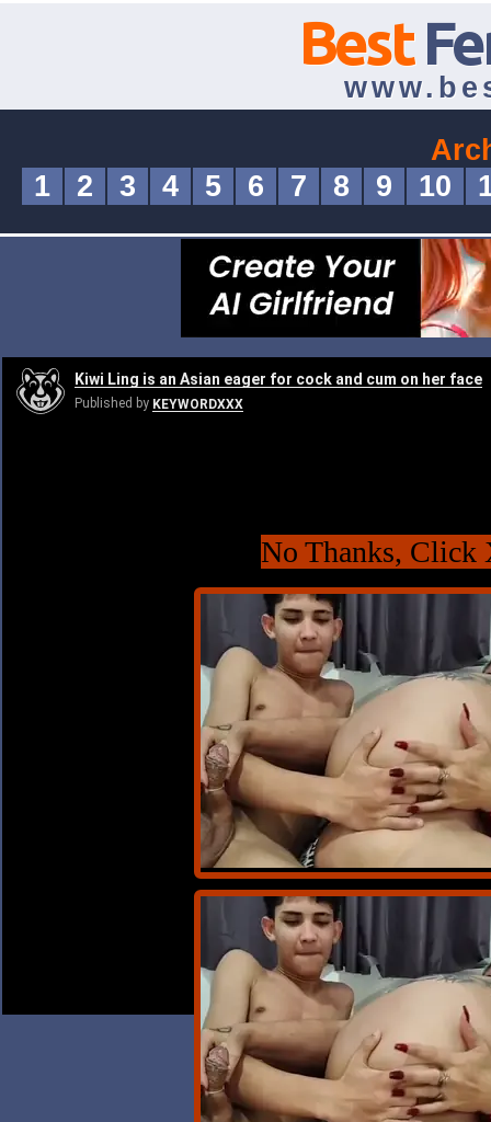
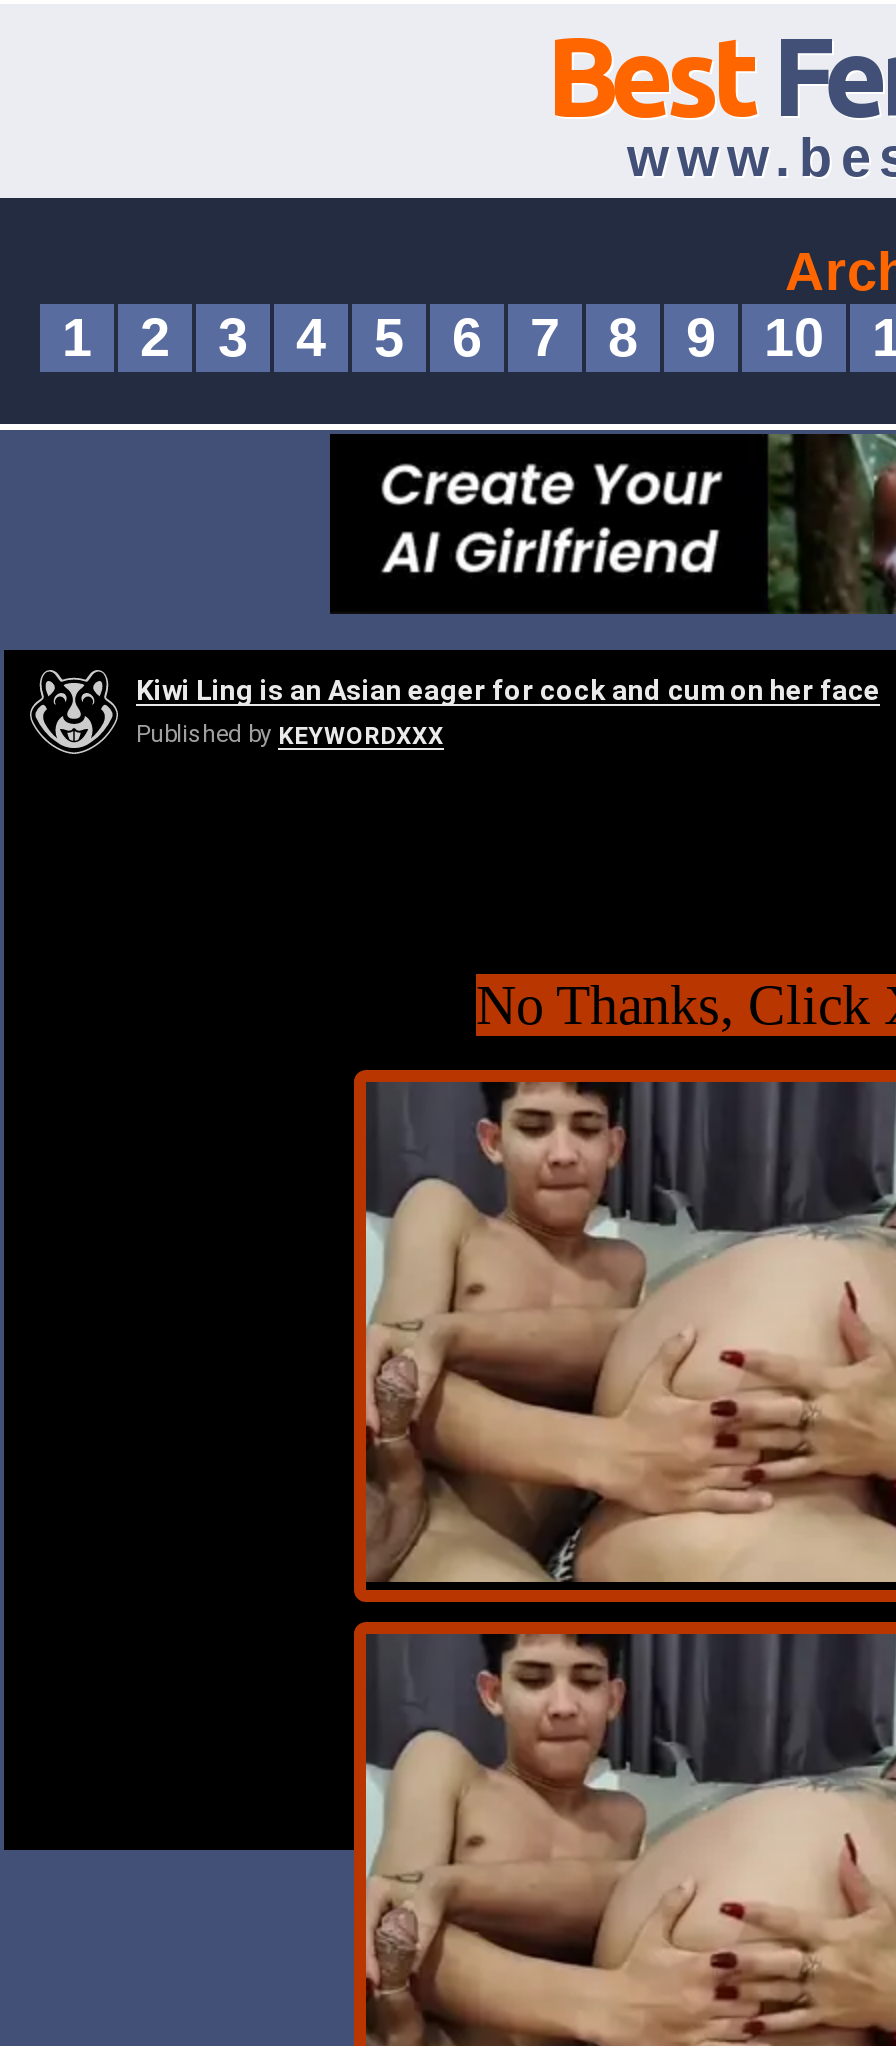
- [image]
+ [image]
